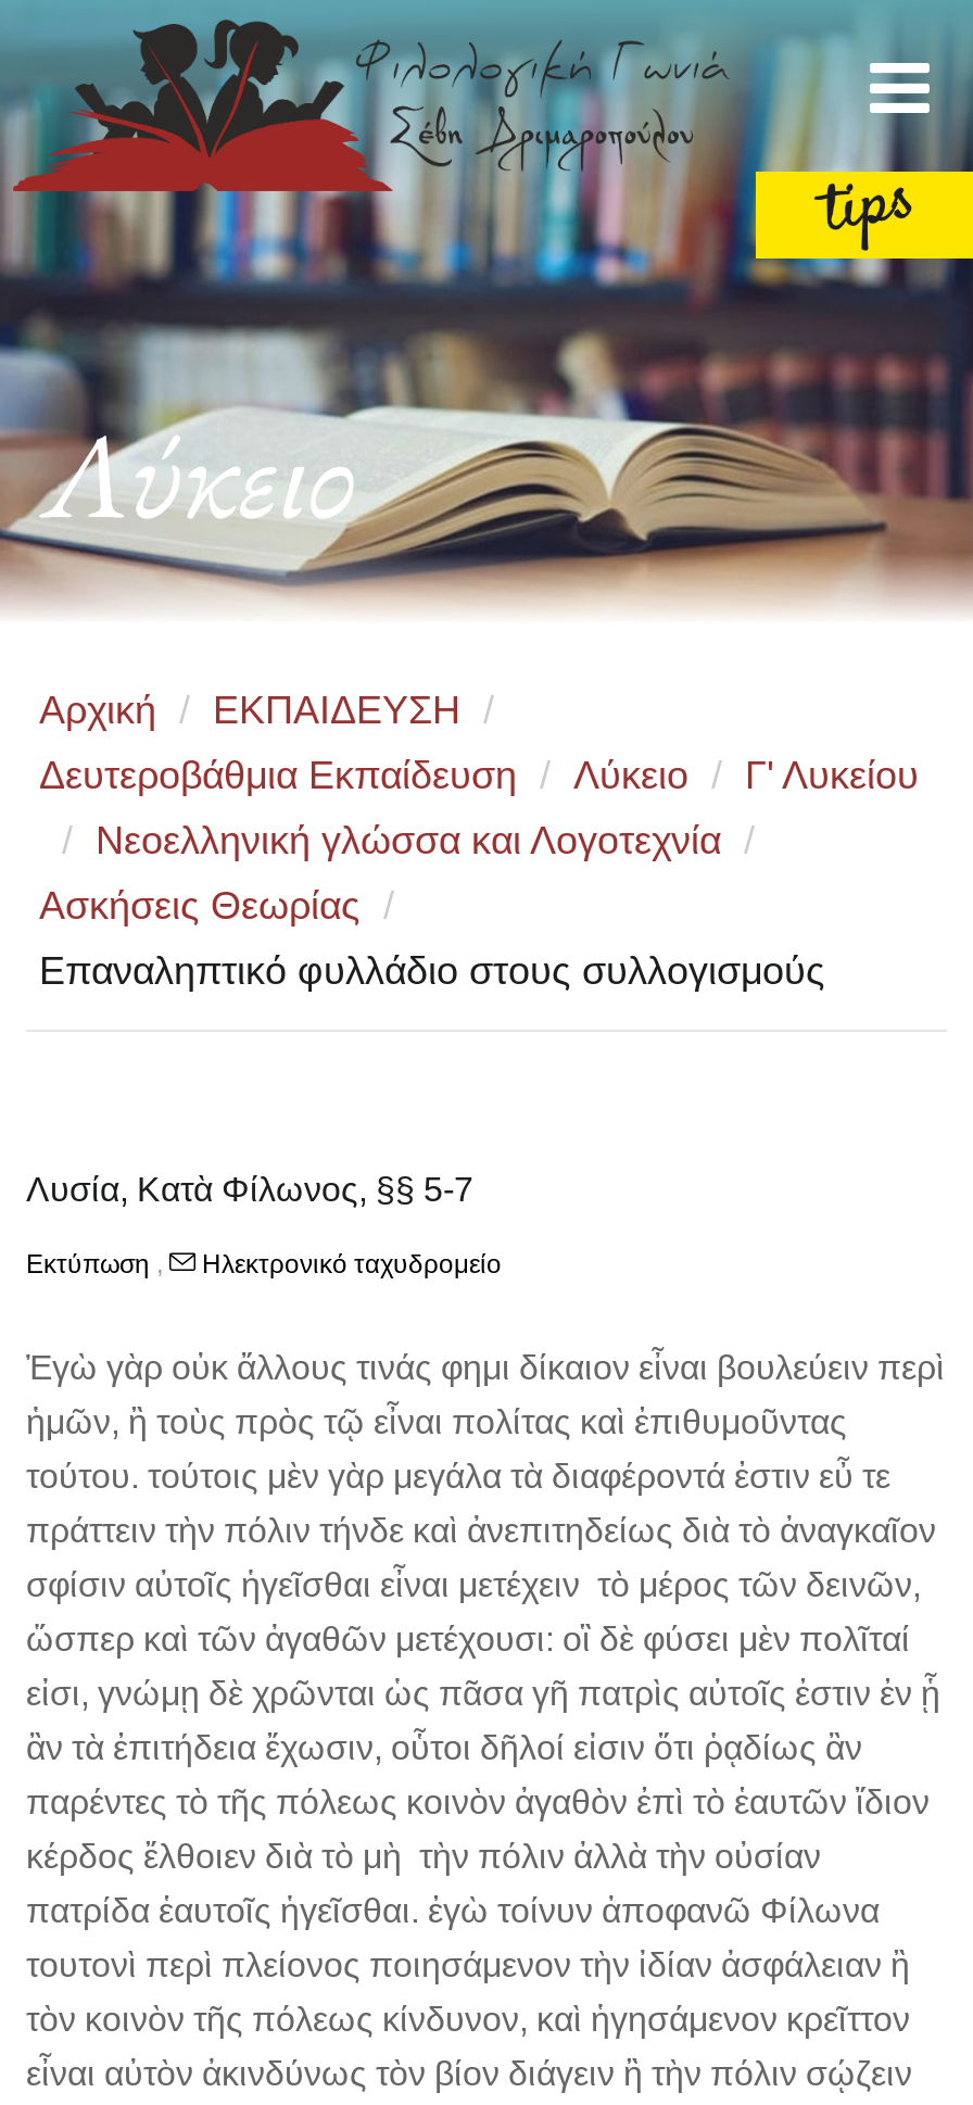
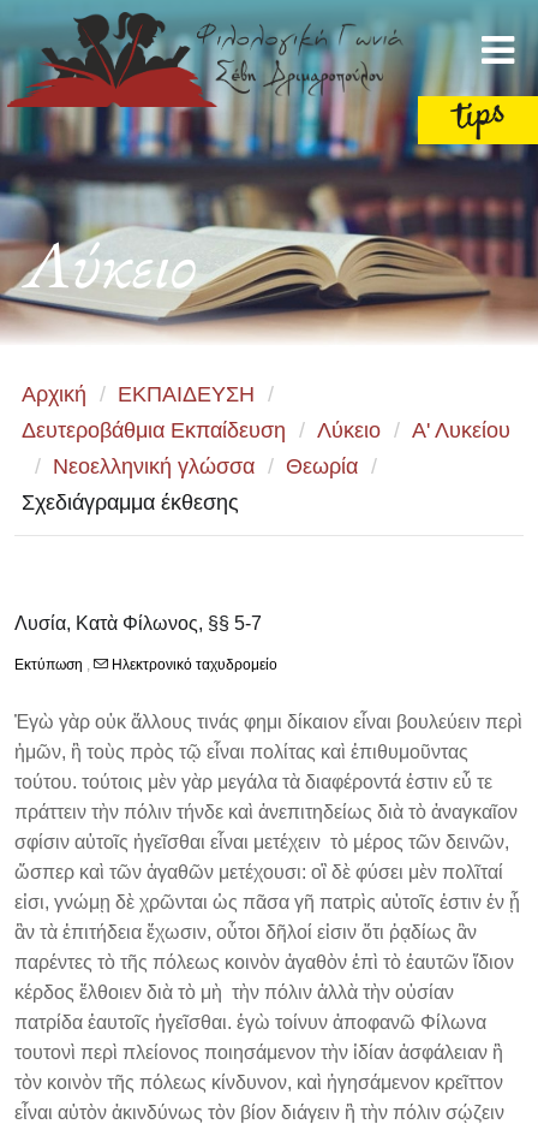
- Δευτεροβάθμια Εκπαίδευση / Λύκειο / Γ' Λυκείου
- / Νεοελληνική γλώσσα και Λογοτεχνία /
- Ασκήσεις Θεωρίας /
- Επαναληπτικό φυλλάδιο στους συλλογισμούς
+ Δευτεροβάθμια Εκπαίδευση / Λύκειο / Α' Λυκείου
+ / Νεοελληνική γλώσσα / Θεωρία /
+ Σχεδιάγραμμα έκθεσης
